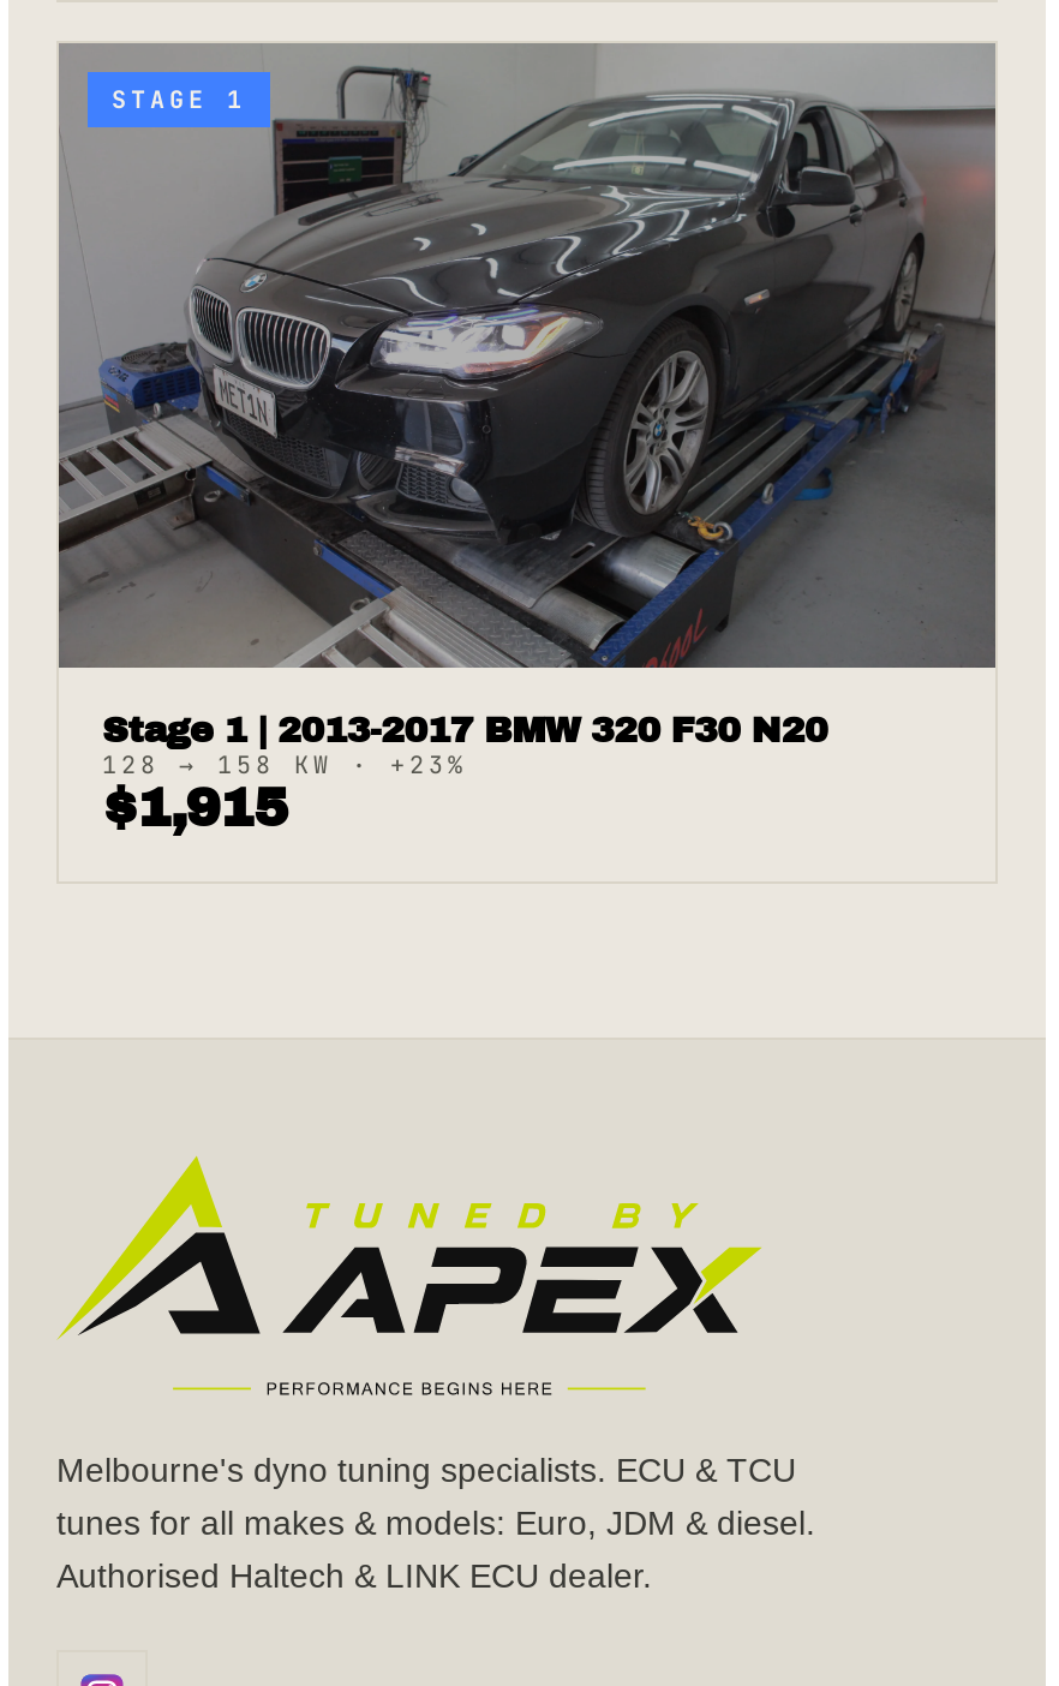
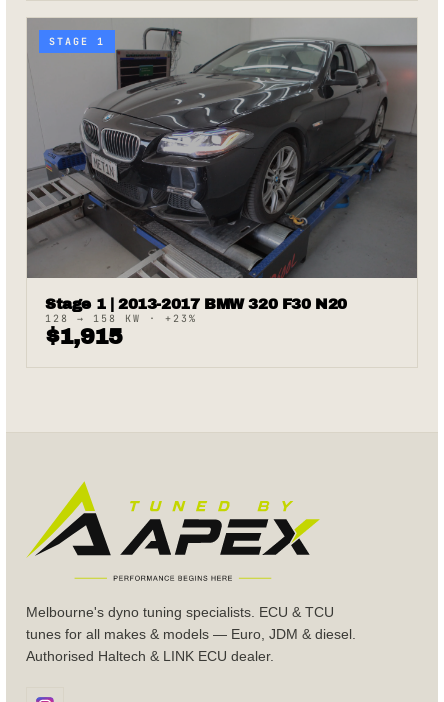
- tunes for all makes & models: Euro, JDM & diesel.
+ tunes for all makes & models — Euro, JDM & diesel.
